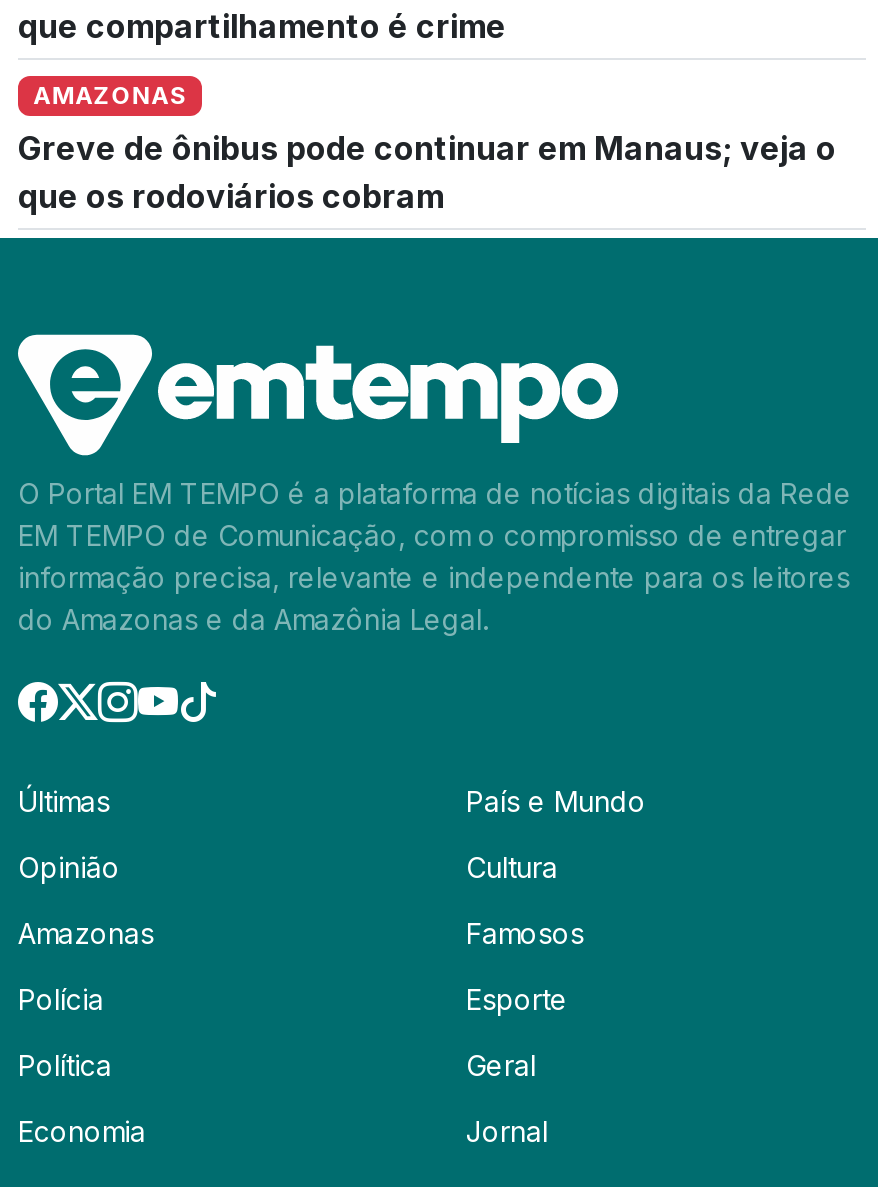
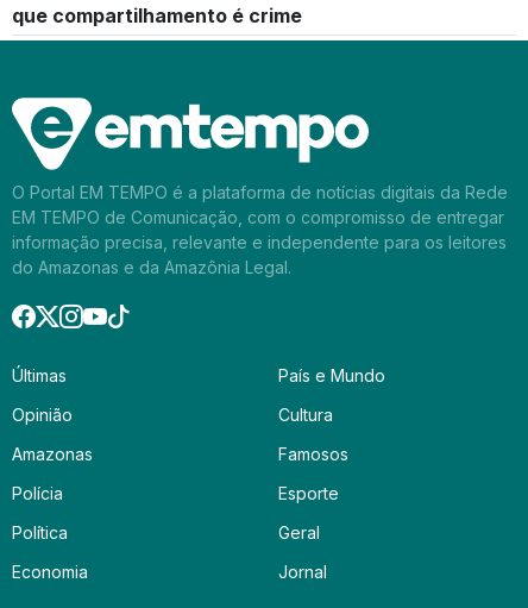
- AMAZONAS
- Greve de ônibus pode continuar em Manaus; veja o
- que os rodoviários cobram
